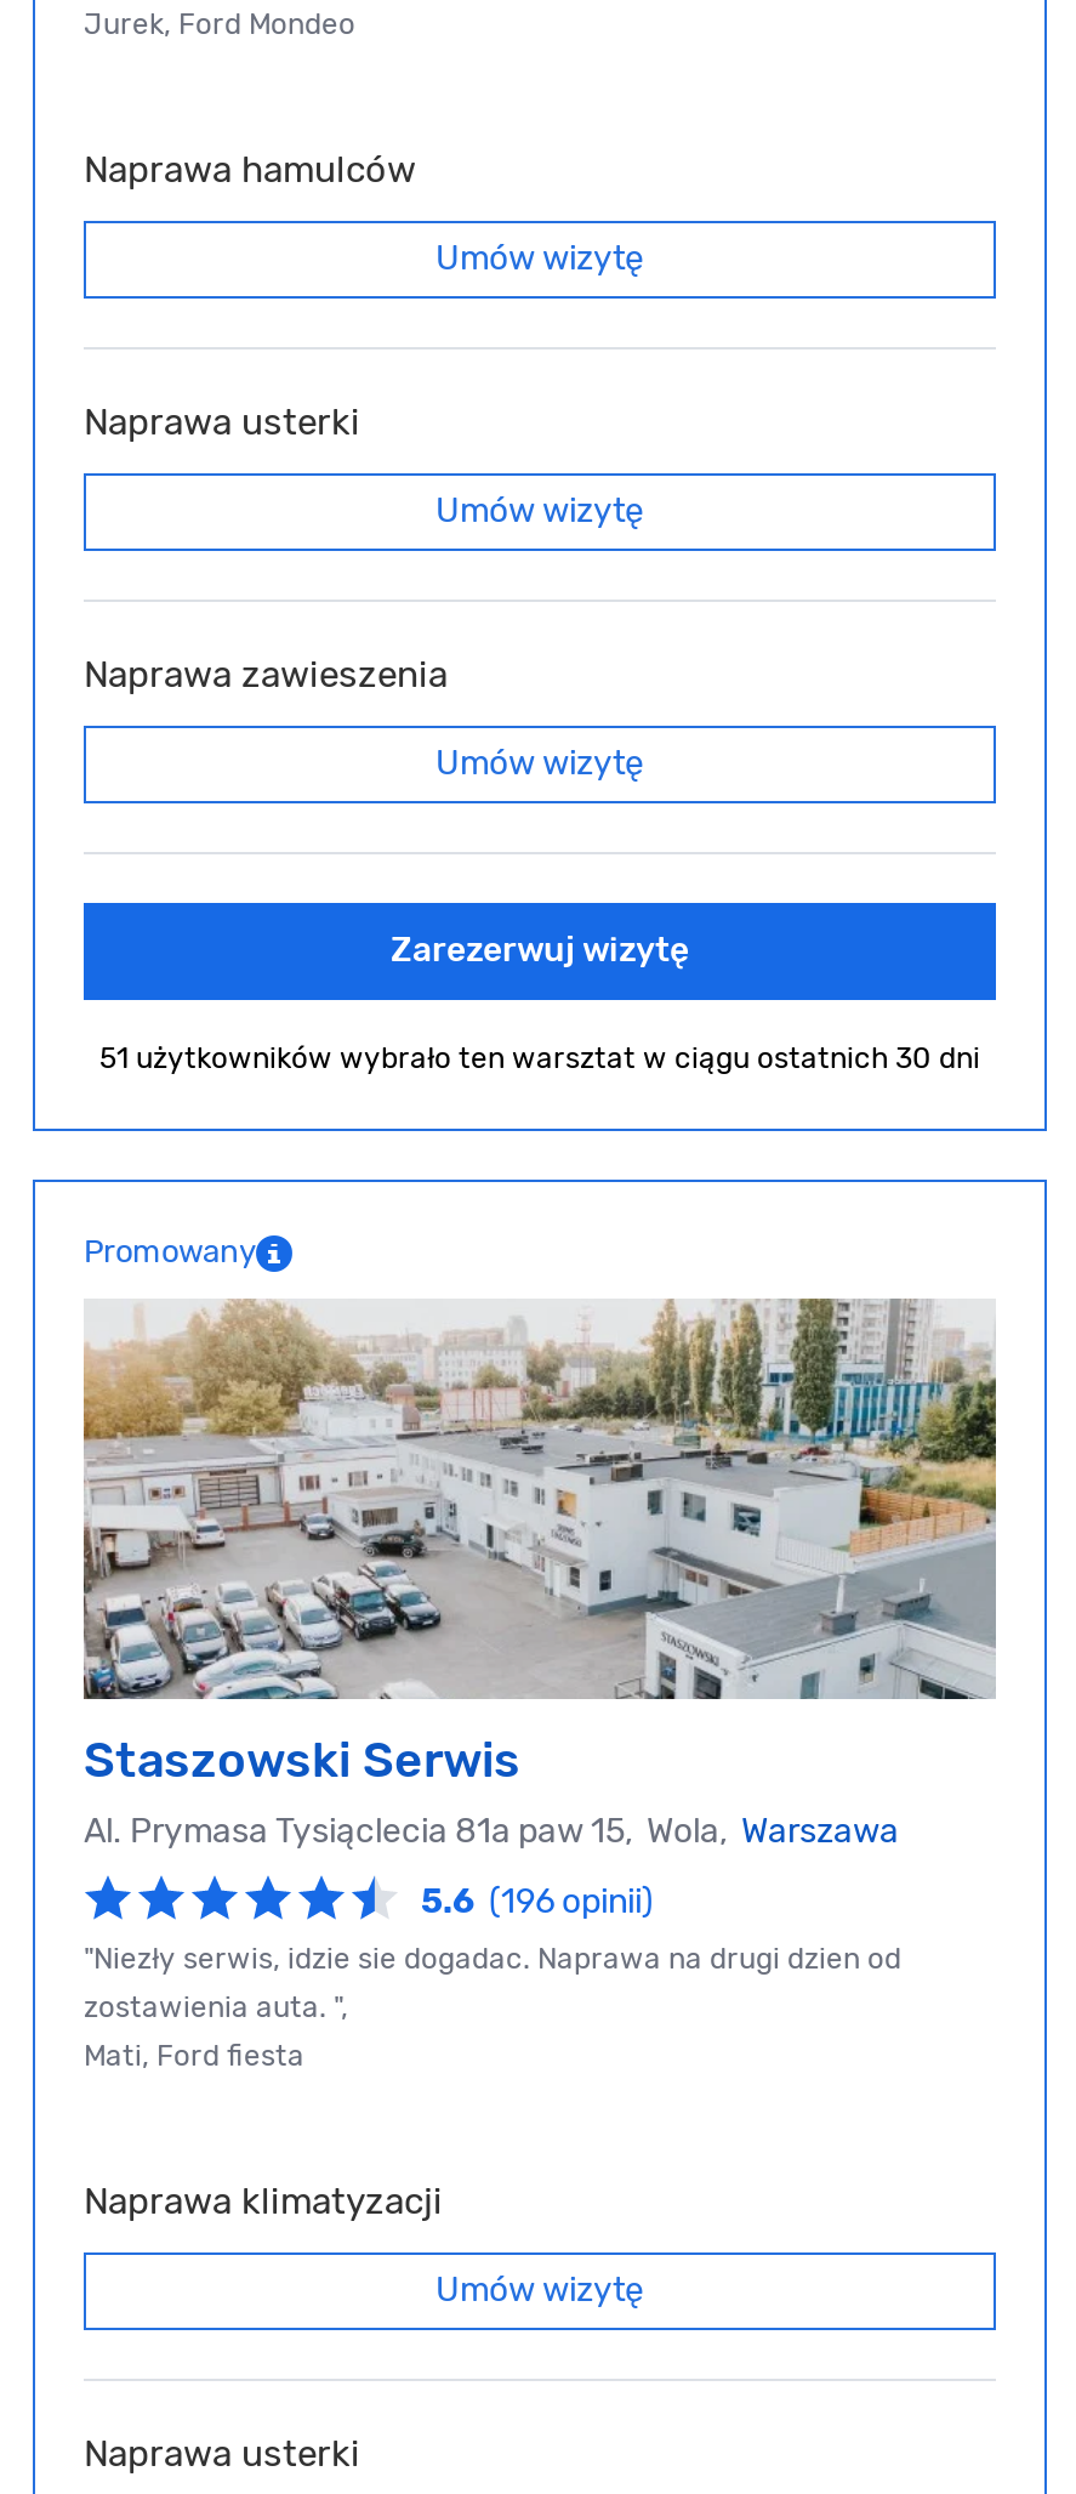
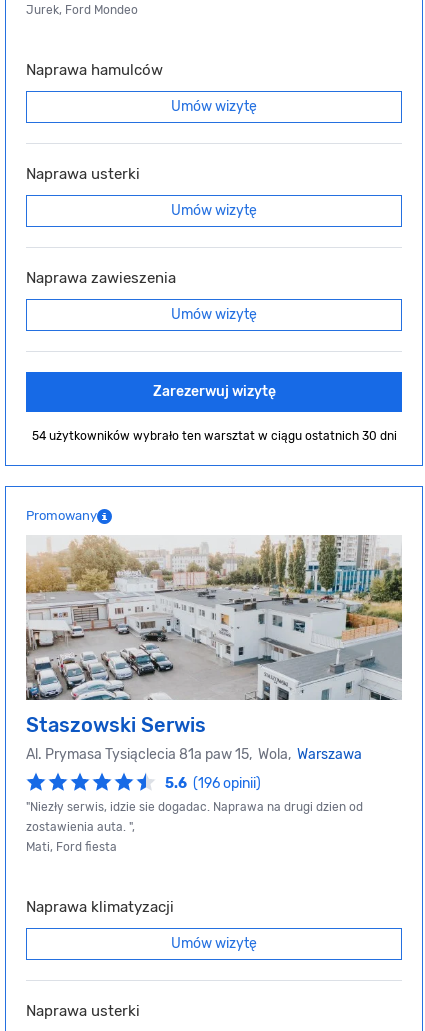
- 51 użytkowników wybrało ten warsztat w ciągu ostatnich 30 dni
+ 54 użytkowników wybrało ten warsztat w ciągu ostatnich 30 dni
